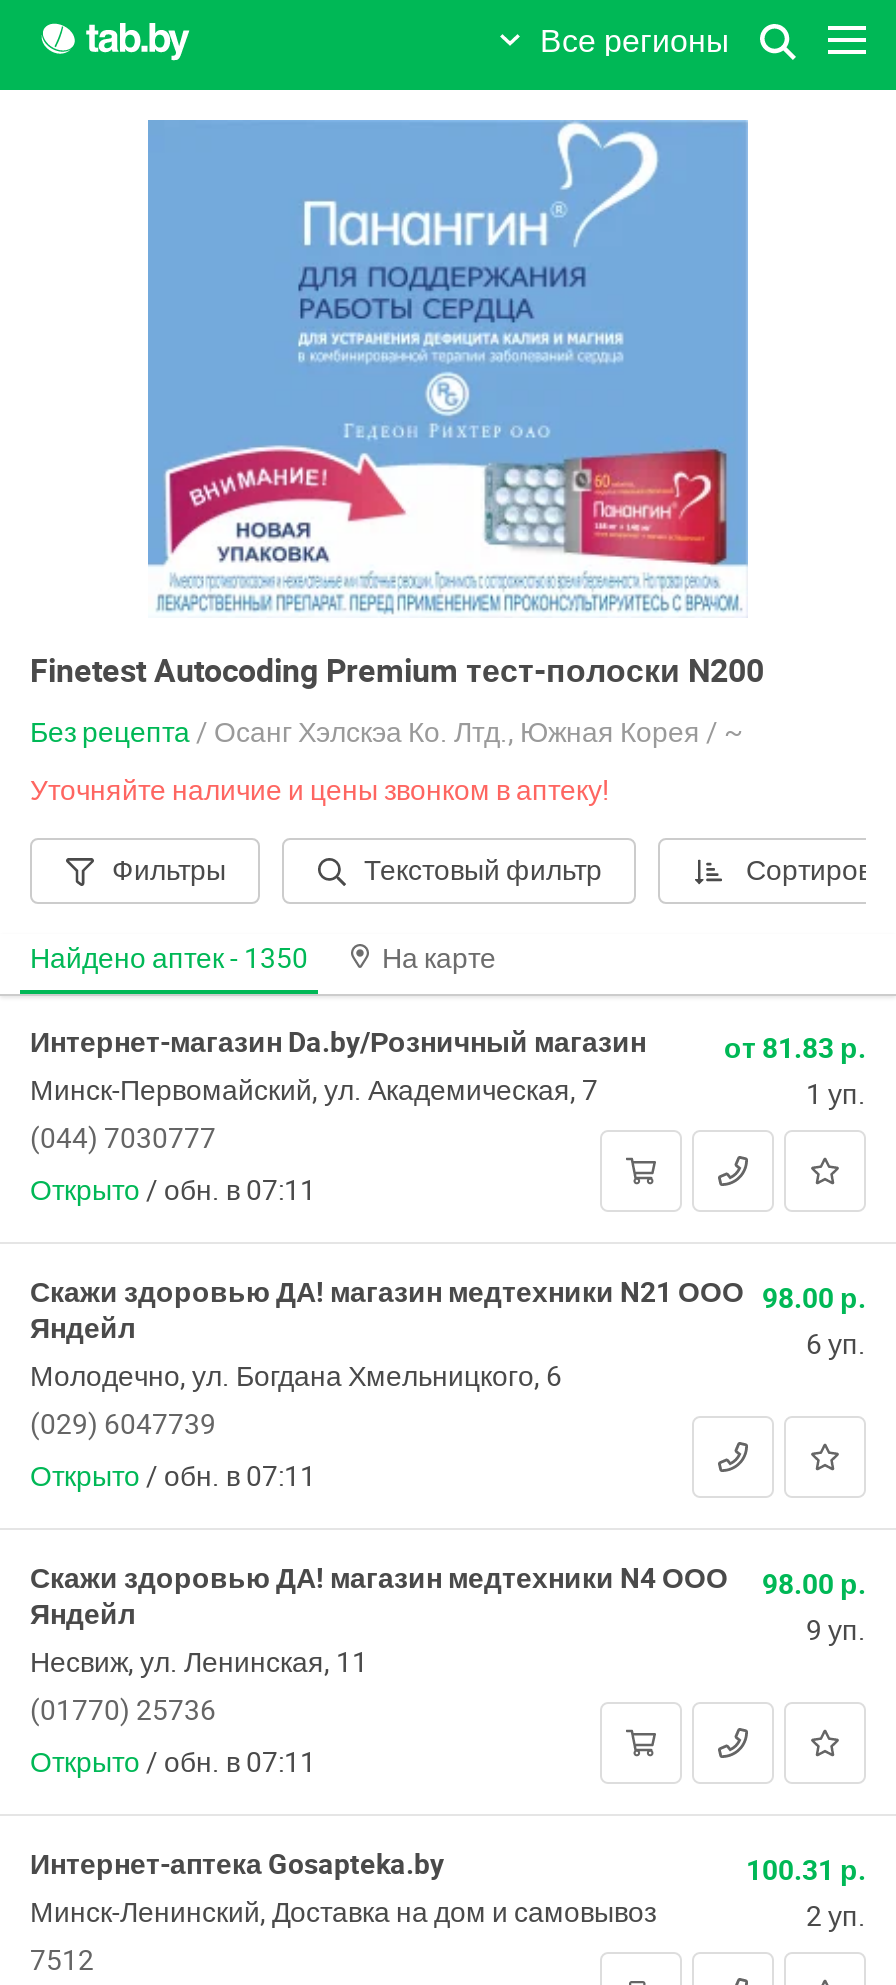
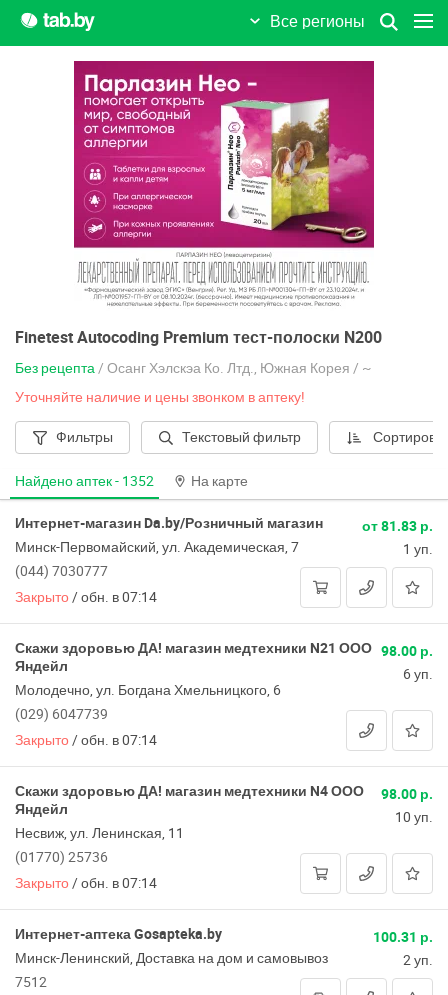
- [image]
+ [image]

- Найдено аптек - 1350
+ Найдено аптек - 1352

- Открыто / обн. в 07:11
+ Закрыто / обн. в 07:14

- Открыто / обн. в 07:11
+ Закрыто / обн. в 07:14

- 9 уп.
+ 10 уп.

- Открыто / обн. в 07:11
+ Закрыто / обн. в 07:14
